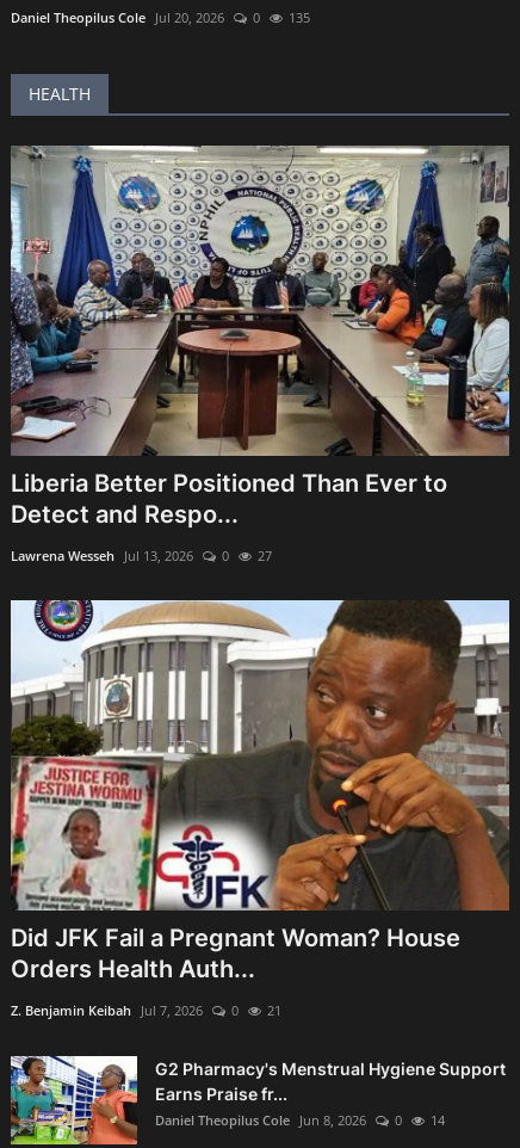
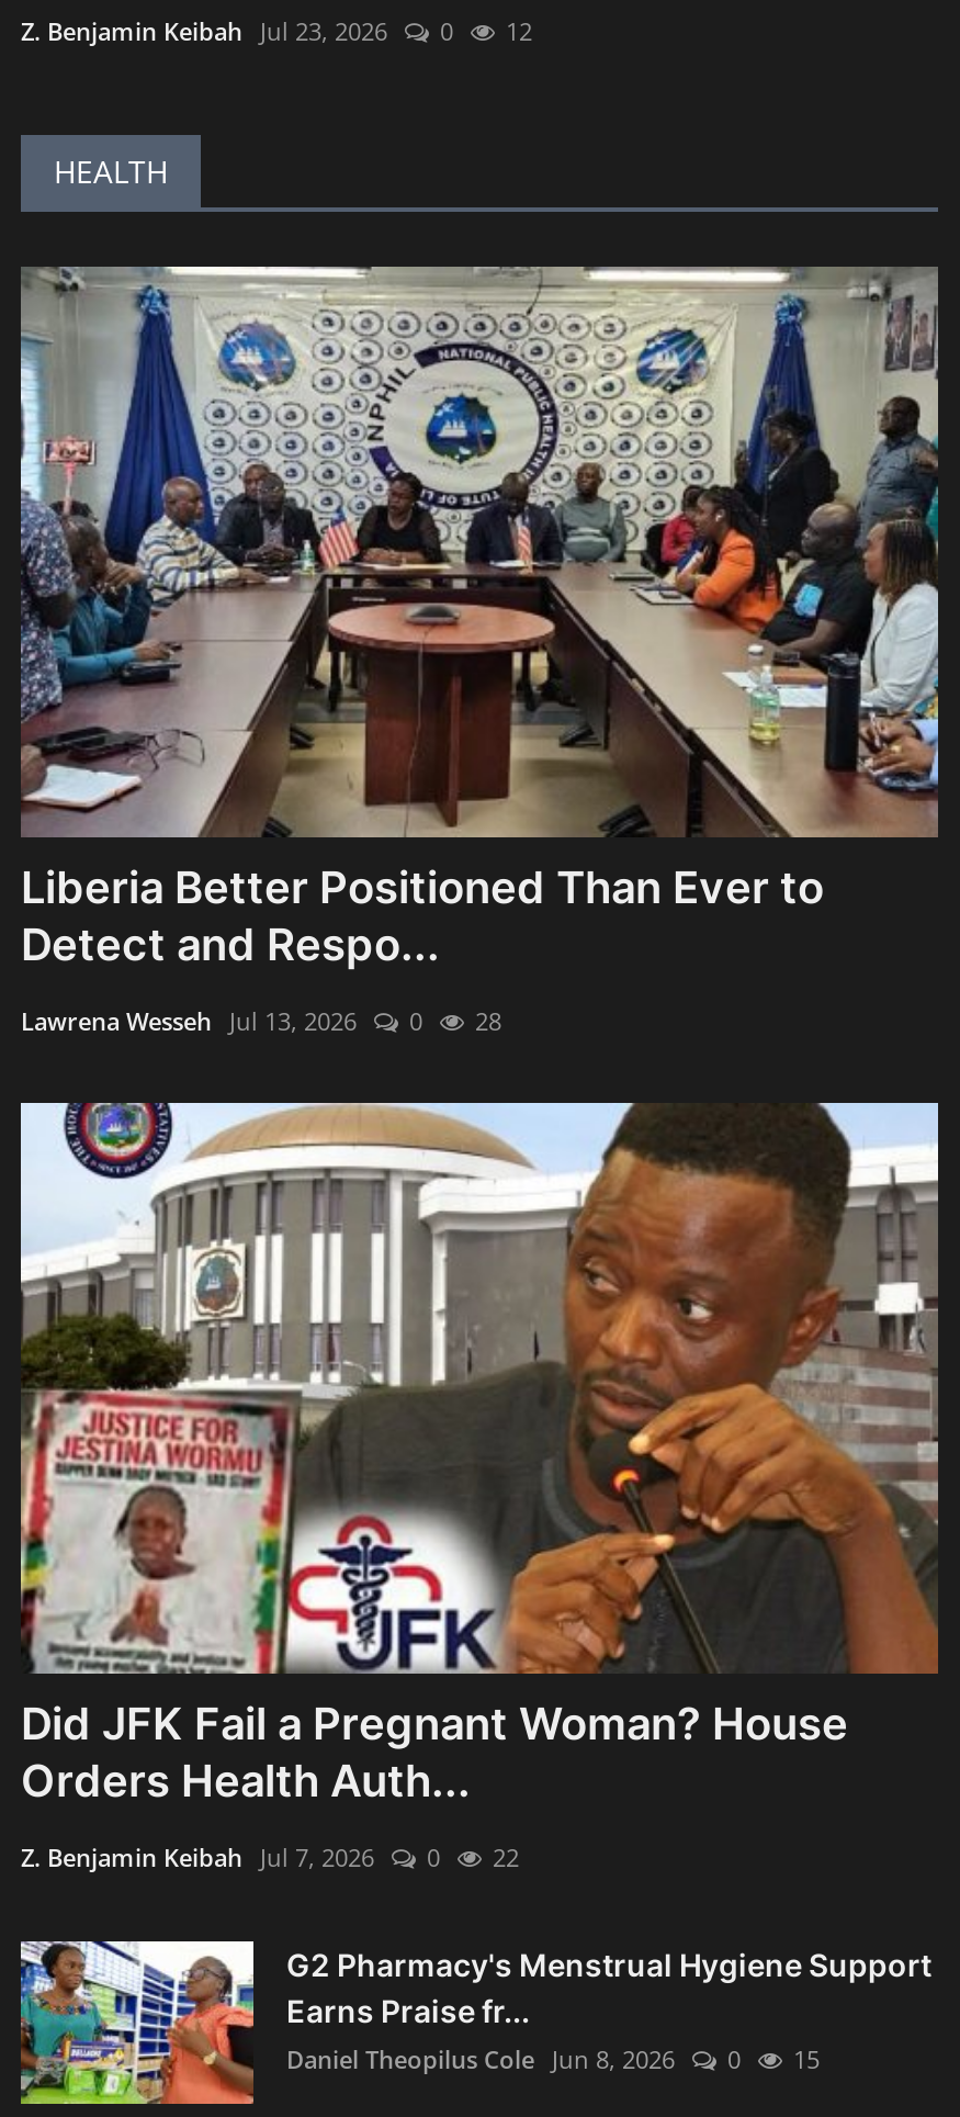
- Daniel Theopilus Cole Jul 20, 2026
+ Z. Benjamin Keibah Jul 23, 2026

- 135
+ 12

- Lawrena Wesseh Jul 13, 2026 0 27
+ Lawrena Wesseh Jul 13, 2026 0 28

- Z. Benjamin Keibah Jul 7, 2026 0 21
+ Z. Benjamin Keibah Jul 7, 2026 0 22

- Daniel Theopilus Cole Jun 8, 2026 0 14
+ Daniel Theopilus Cole Jun 8, 2026 0 15
